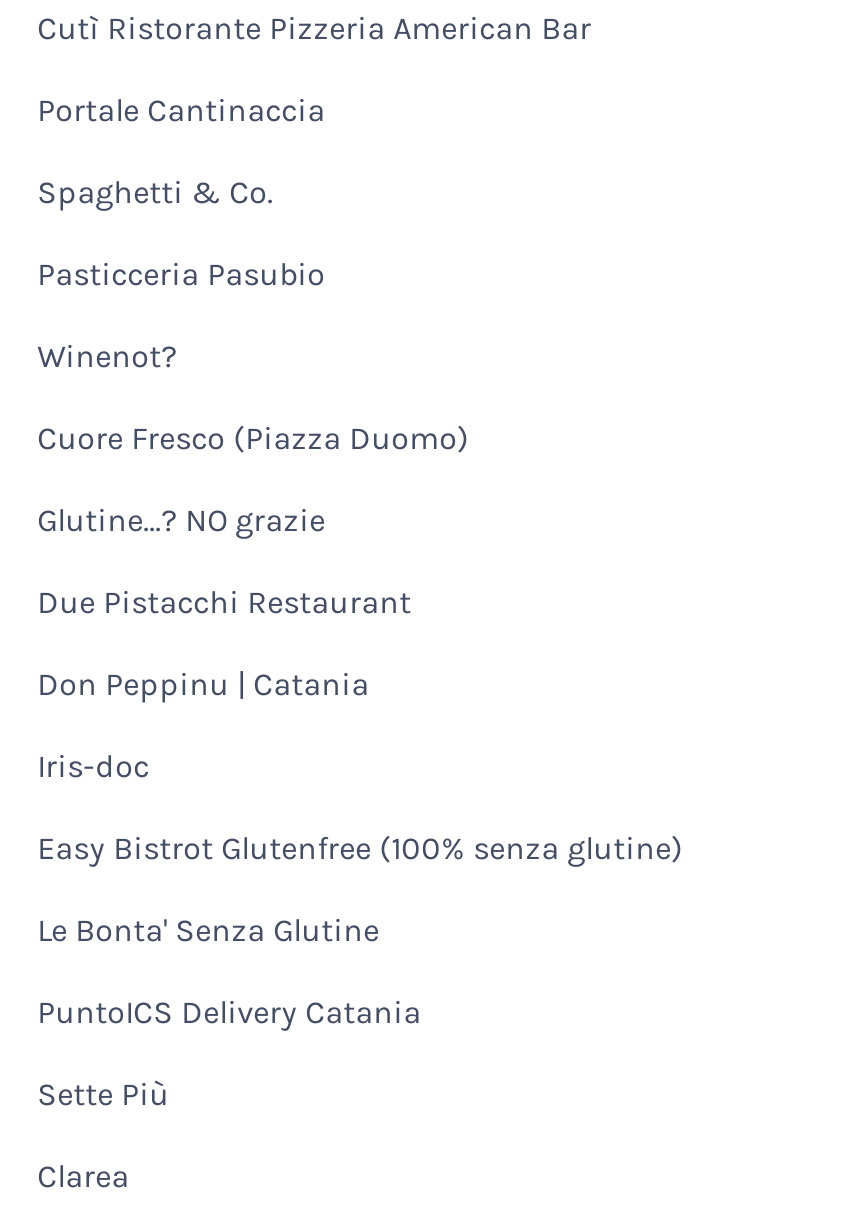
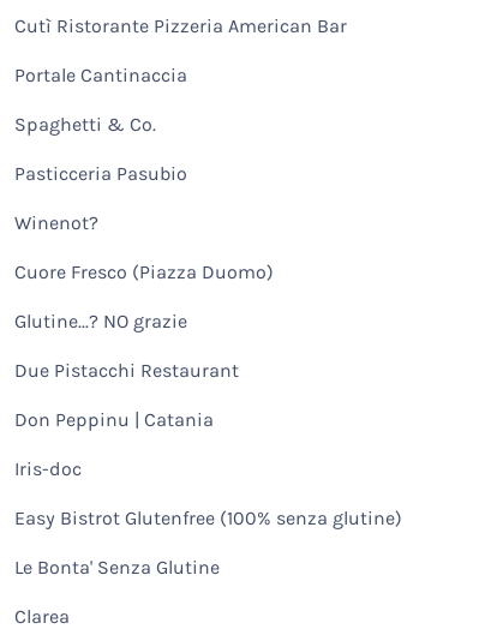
- PuntoICS Delivery Catania
- Sette Più
